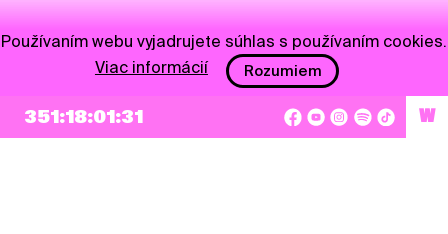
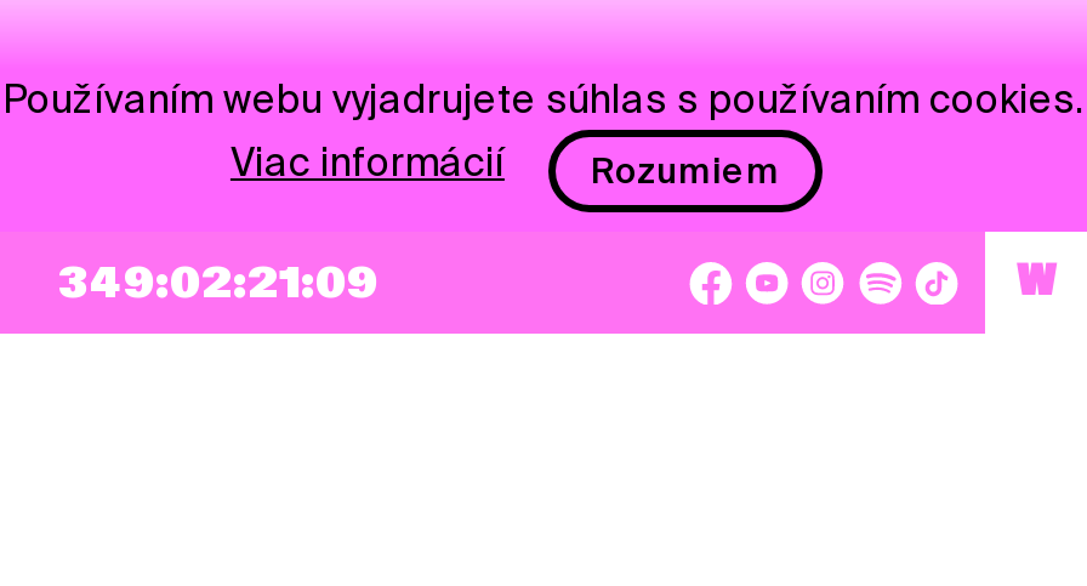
- 351:18:01:31
+ 349:02:21:09
